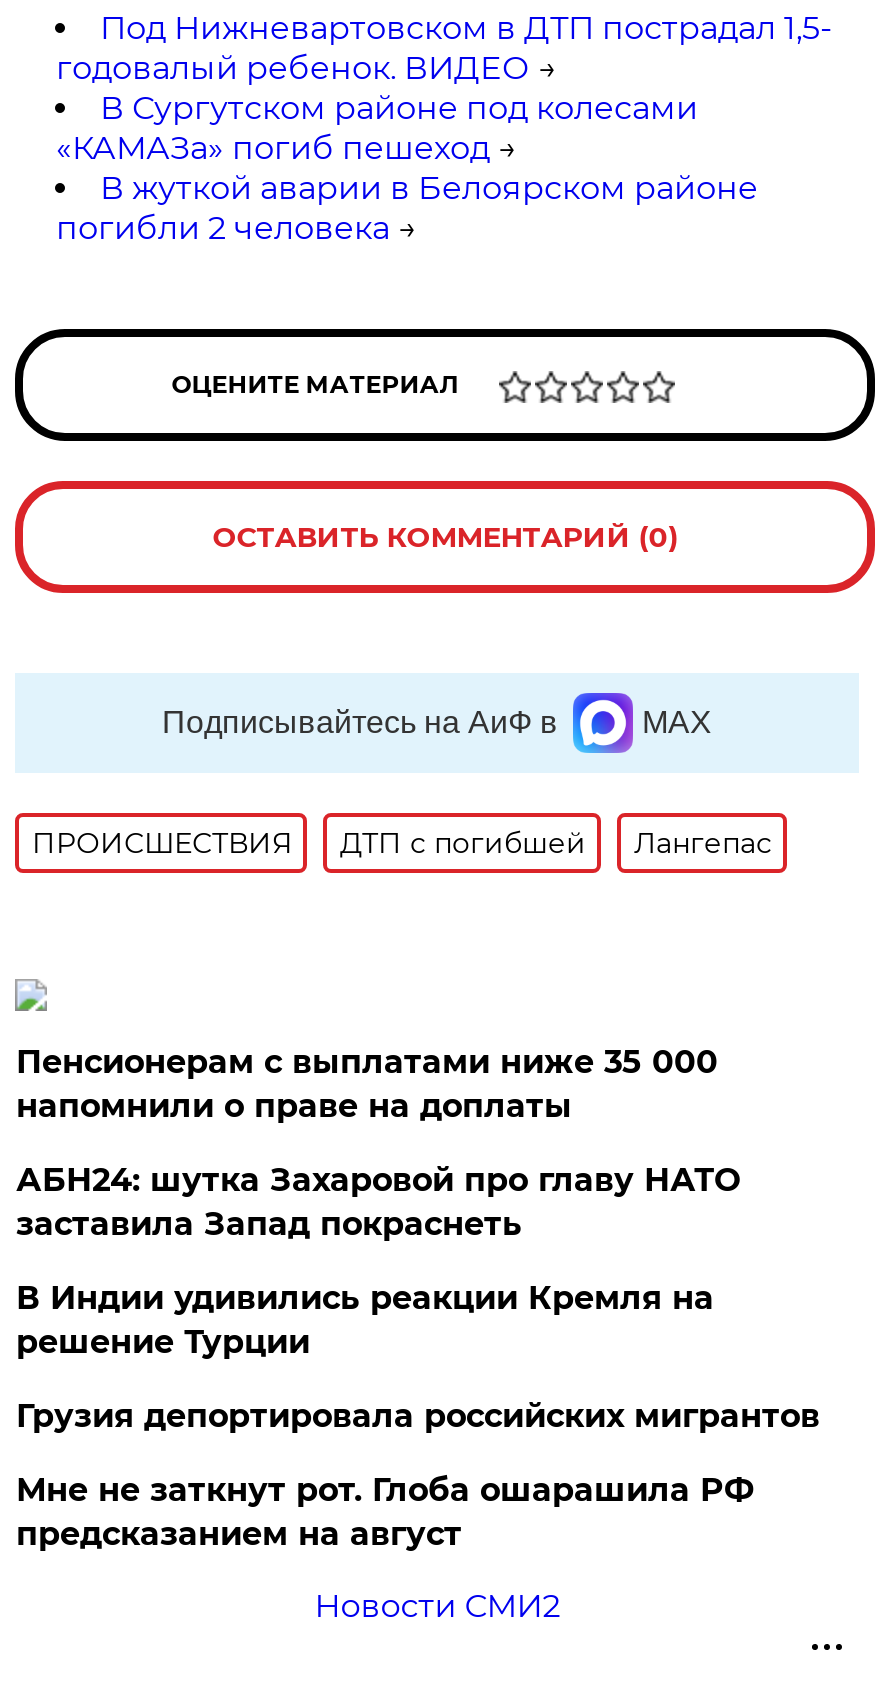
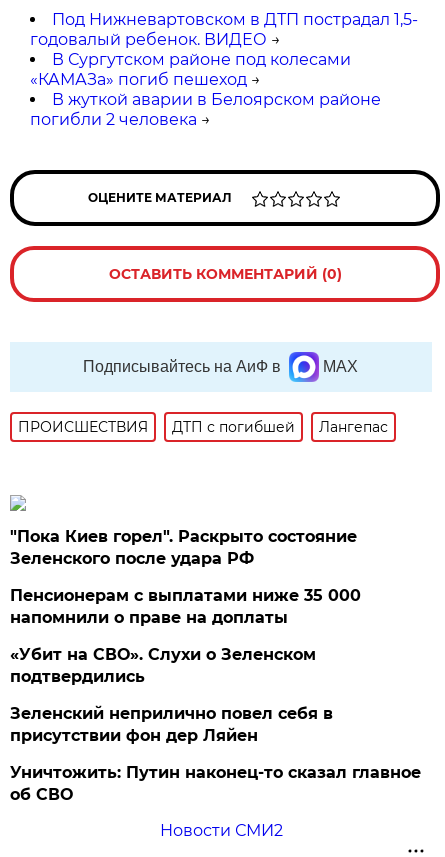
+ "Пока Киев горел". Раскрыто состояние
+ Зеленского после удара РФ

moved down: Пенсионерам с выплатами ниже 35 000 | напомнили о праве на доплаты

- АБН24: шутка Захаровой про главу НАТО
- заставила Запад покраснеть
- В Индии удивились реакции Кремля на
- решение Турции
- Грузия депортировала российских мигрантов
- Мне не заткнут рот. Глоба ошарашила РФ
- предсказанием на август
+ «Убит на СВО». Слухи о Зеленском
+ подтвердились
+ Зеленский неприлично повел cебя в
+ присутствии фон дер Ляйен
+ Уничтожить: Путин наконец-то сказал главное
+ об СВО
